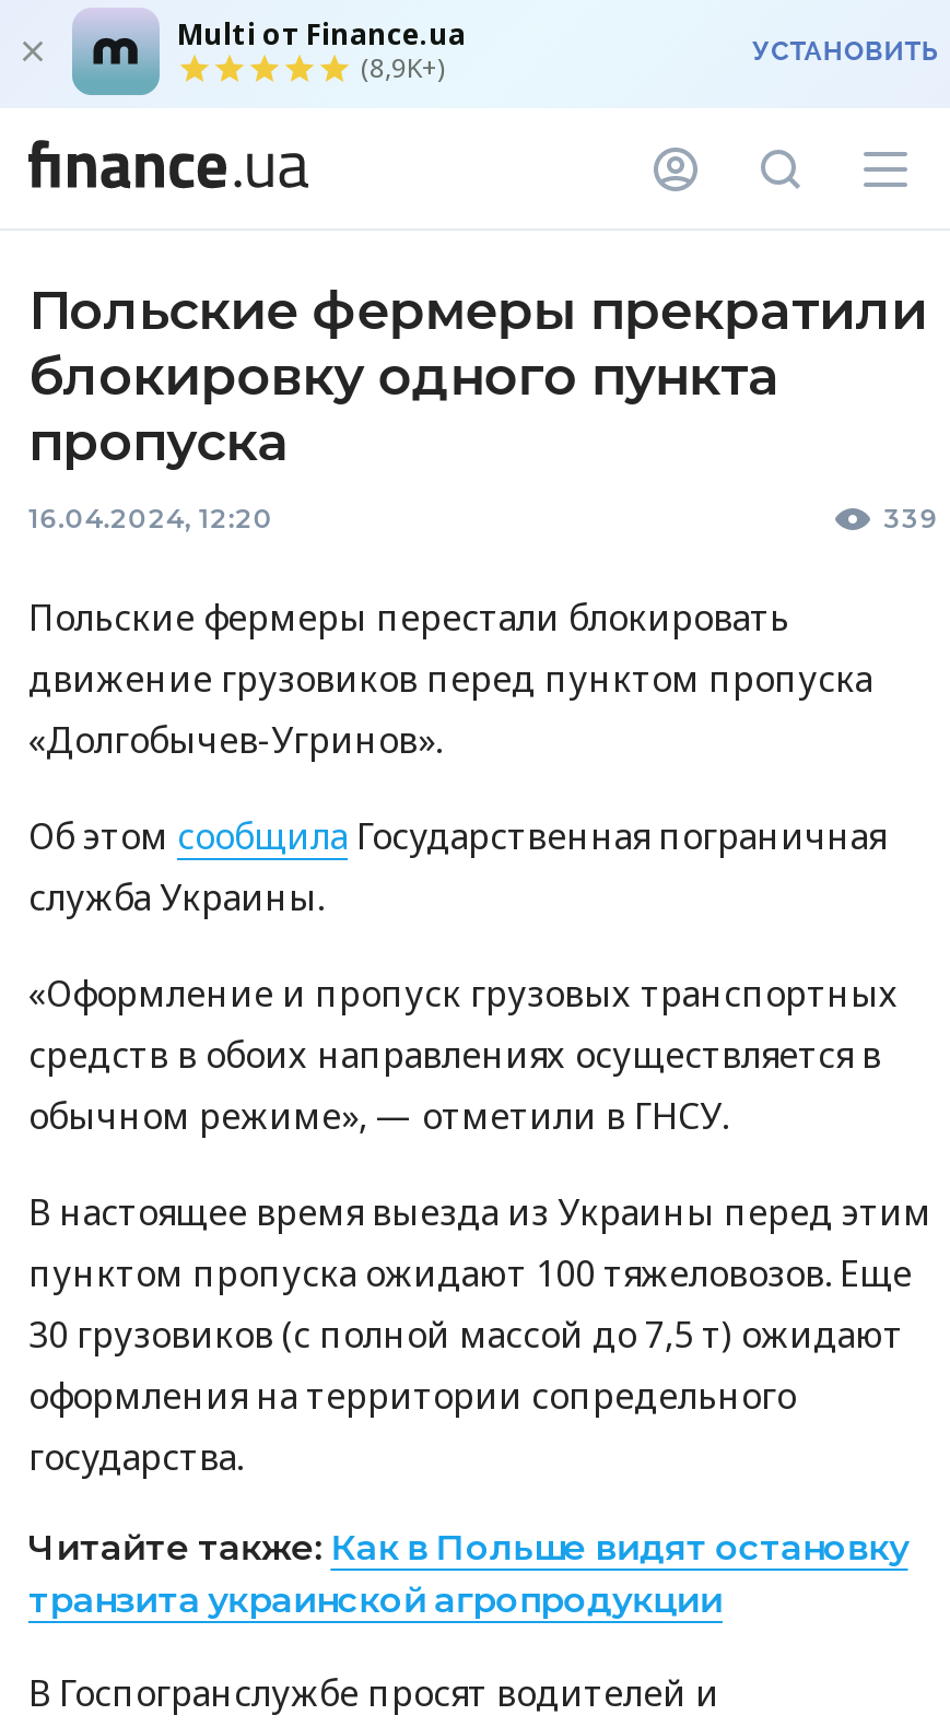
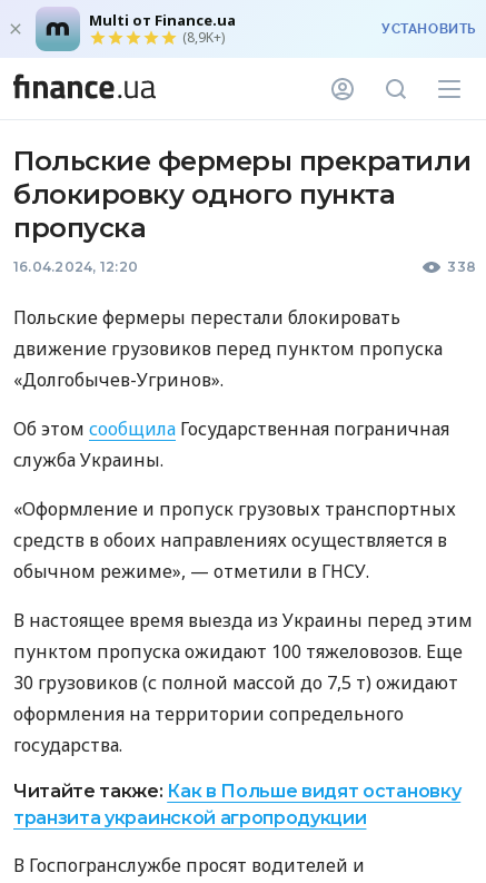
- 339
+ 338
